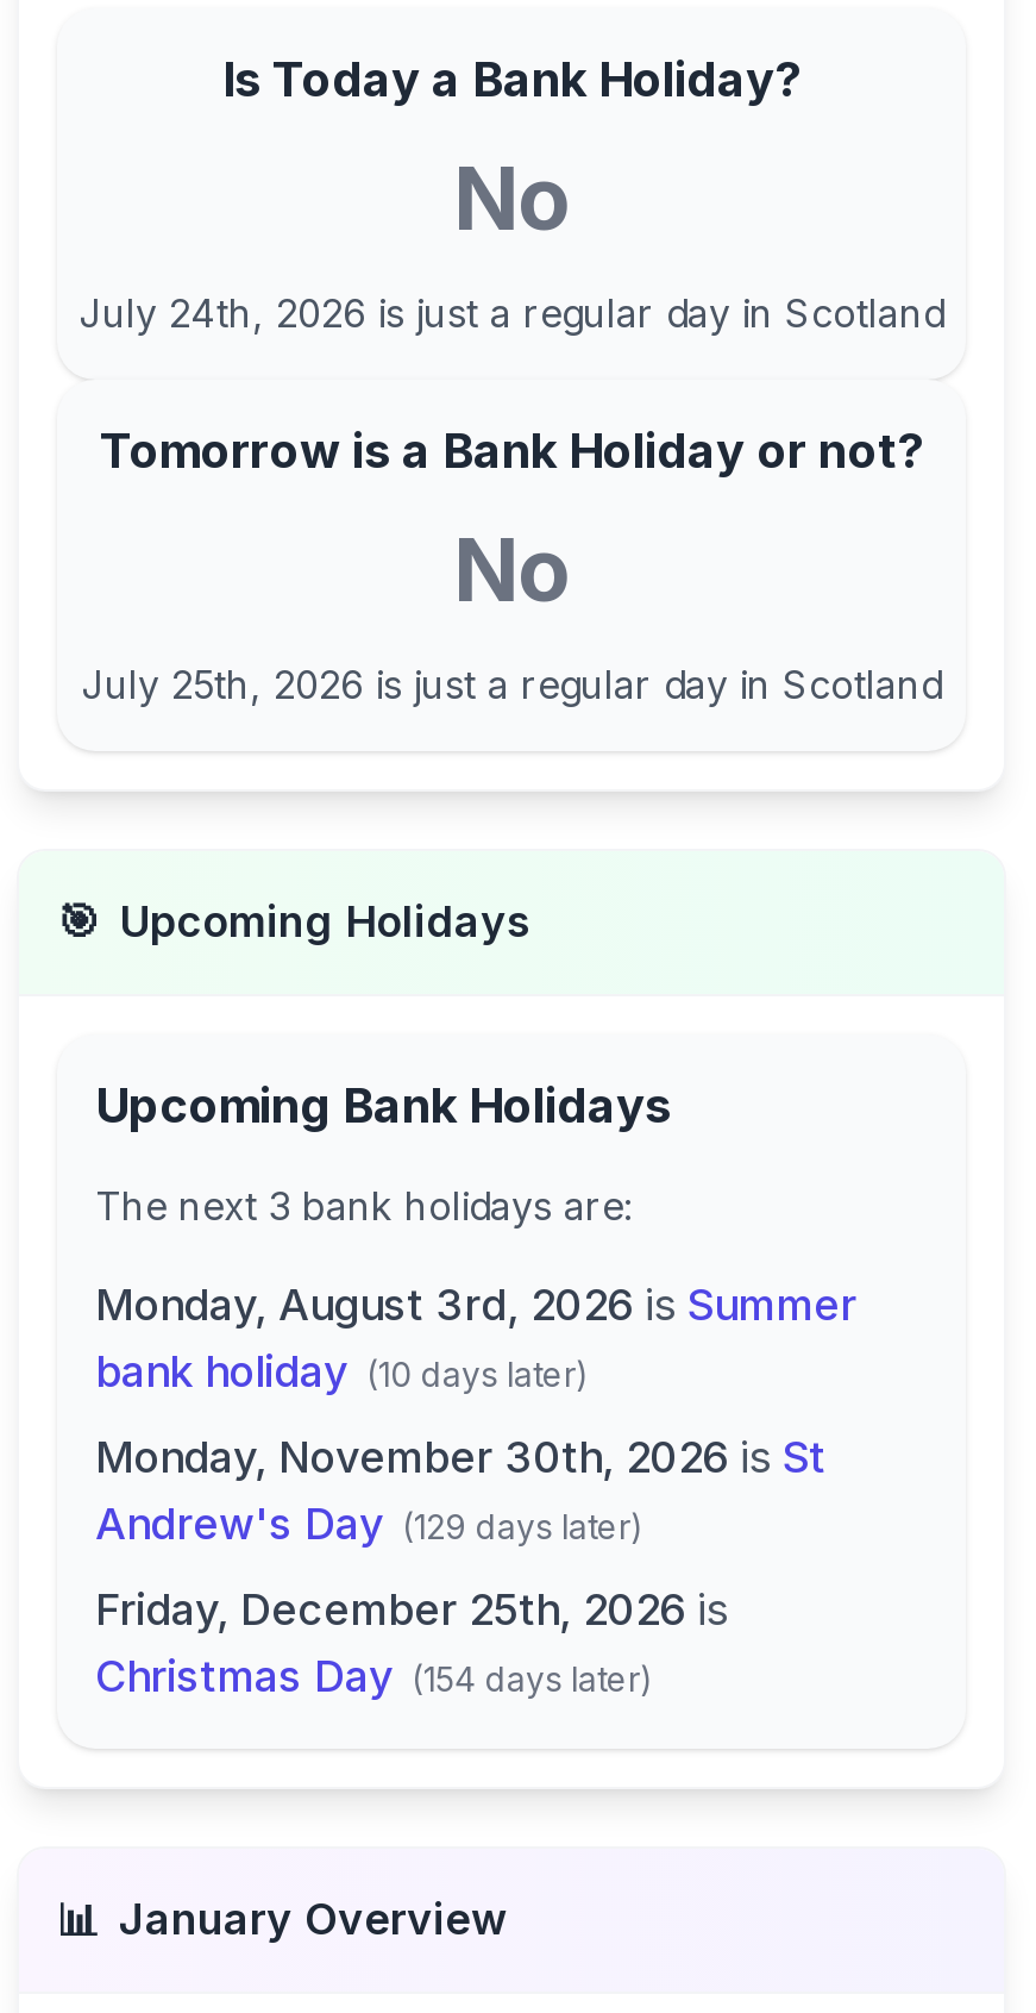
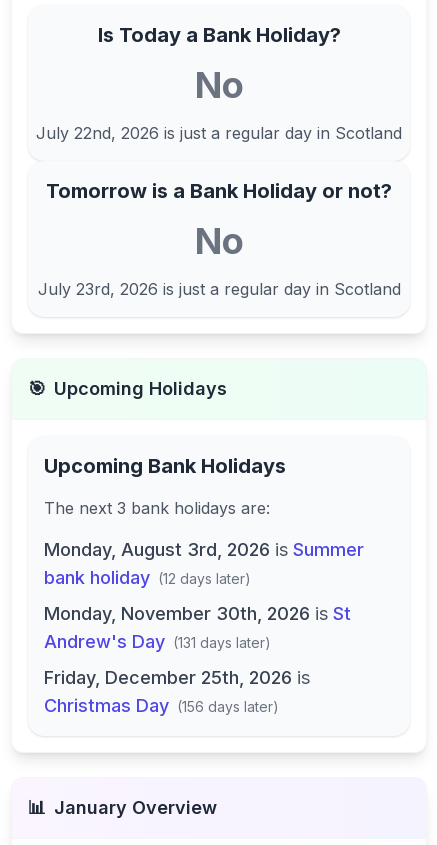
- July 24th, 2026 is just a regular day in Scotland
+ July 22nd, 2026 is just a regular day in Scotland

- July 25th, 2026 is just a regular day in Scotland
+ July 23rd, 2026 is just a regular day in Scotland

- bank holiday (10 days later)
+ bank holiday (12 days later)

- Andrew's Day (129 days later)
+ Andrew's Day (131 days later)

- Christmas Day (154 days later)
+ Christmas Day (156 days later)
